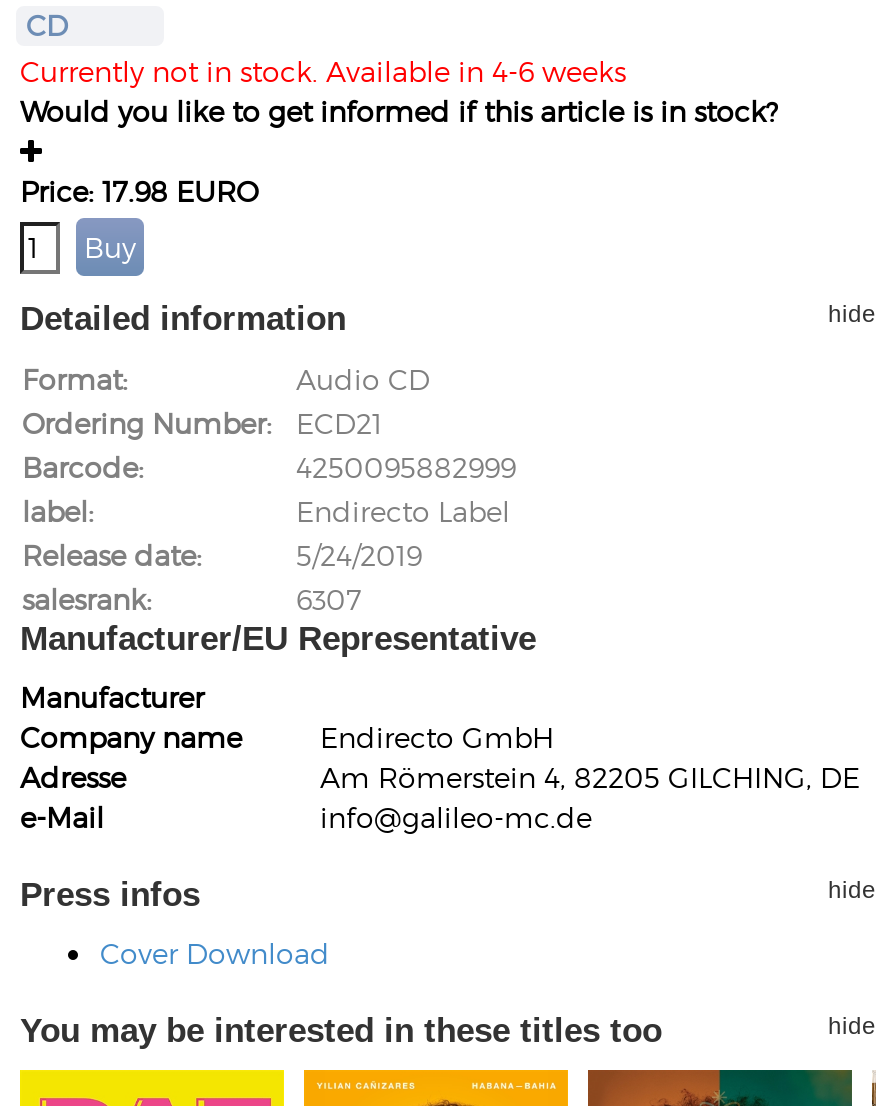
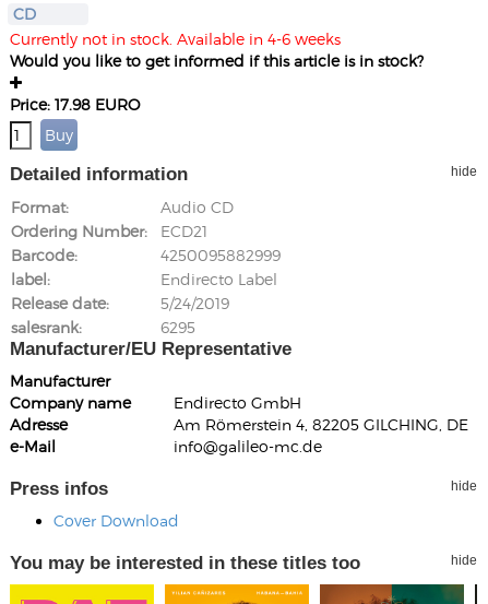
- 6307
+ 6295
